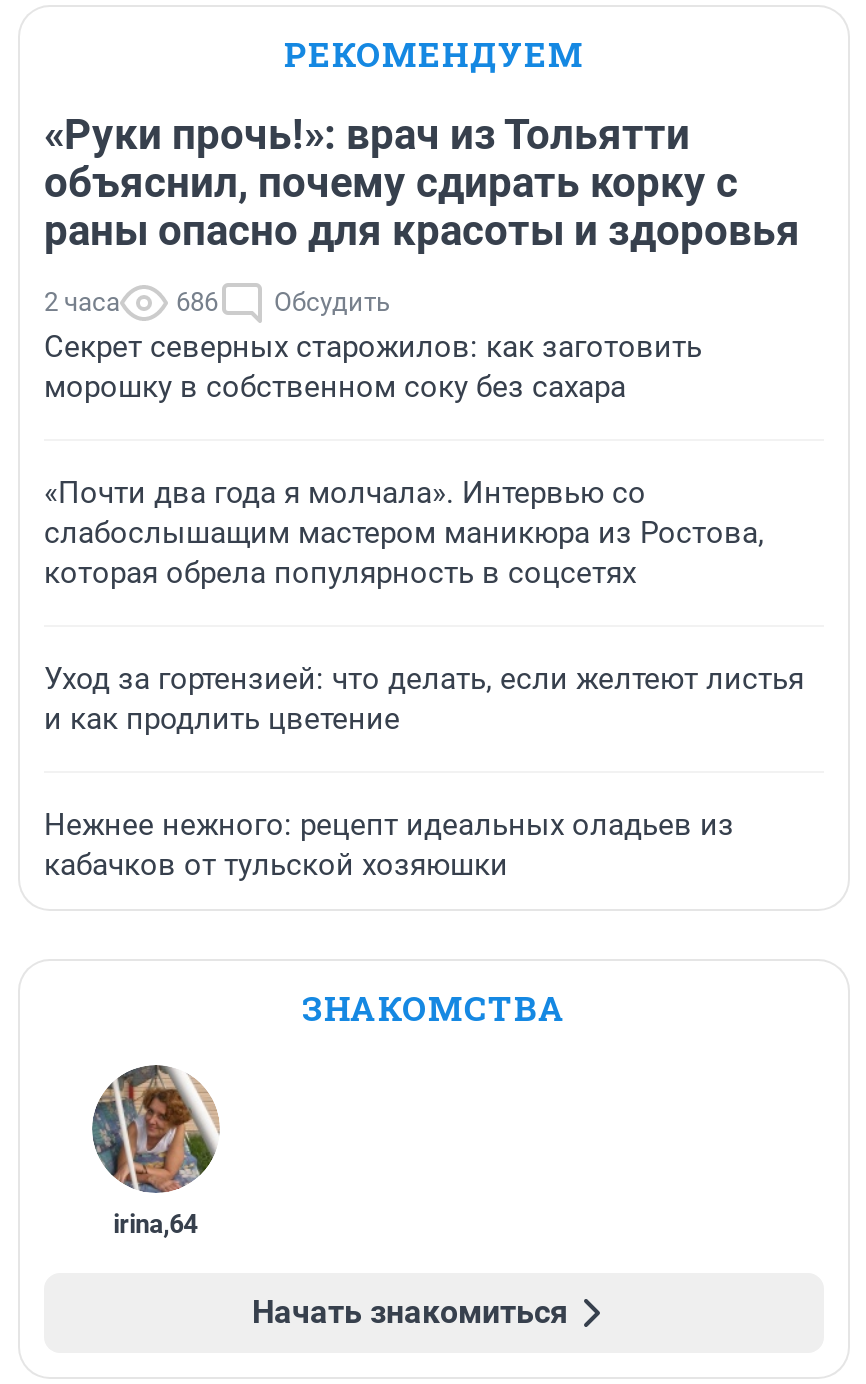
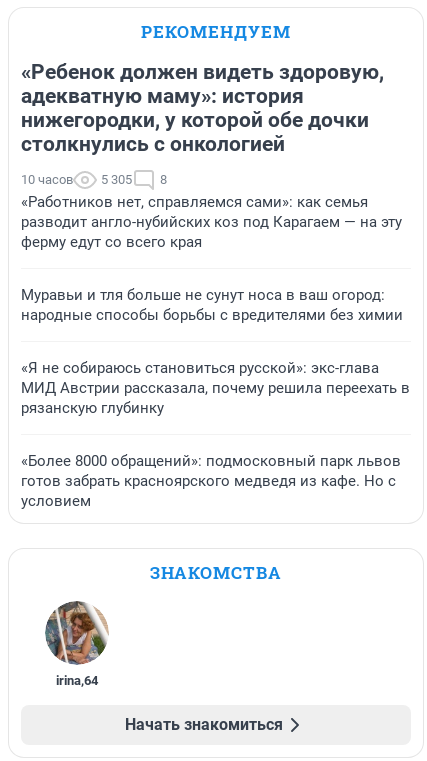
- «Руки прочь!»: врач из Тольятти
- объяснил, почему сдирать корку с
- раны опасно для красоты и здоровья
+ «Ребенок должен видеть здоровую,
+ адекватную маму»: история
+ нижегородки, у которой обе дочки
+ столкнулись с онкологией

- 2 часа
- 686
- Обсудить
- Секрет северных старожилов: как заготовить
- морошку в собственном соку без сахара
+ 10 часов
+ 5 305
+ 8
+ «Работников нет, справляемся сами»: как семья
+ разводит англо-нубийских коз под Карагаем — на эту
+ ферму едут со всего края

- «Почти два года я молчала». Интервью со
- слабослышащим мастером маникюра из Ростова,
- которая обрела популярность в соцсетях
+ Муравьи и тля больше не сунут носа в ваш огород:
+ народные способы борьбы с вредителями без химии

- Уход за гортензией: что делать, если желтеют листья
- и как продлить цветение
+ «Я не собираюсь становиться русской»: экс-глава
+ МИД Австрии рассказала, почему решила переехать в
+ рязанскую глубинку

- Нежнее нежного: рецепт идеальных оладьев из
- кабачков от тульской хозяюшки
+ «Более 8000 обращений»: подмосковный парк львов
+ готов забрать красноярского медведя из кафе. Но с
+ условием
